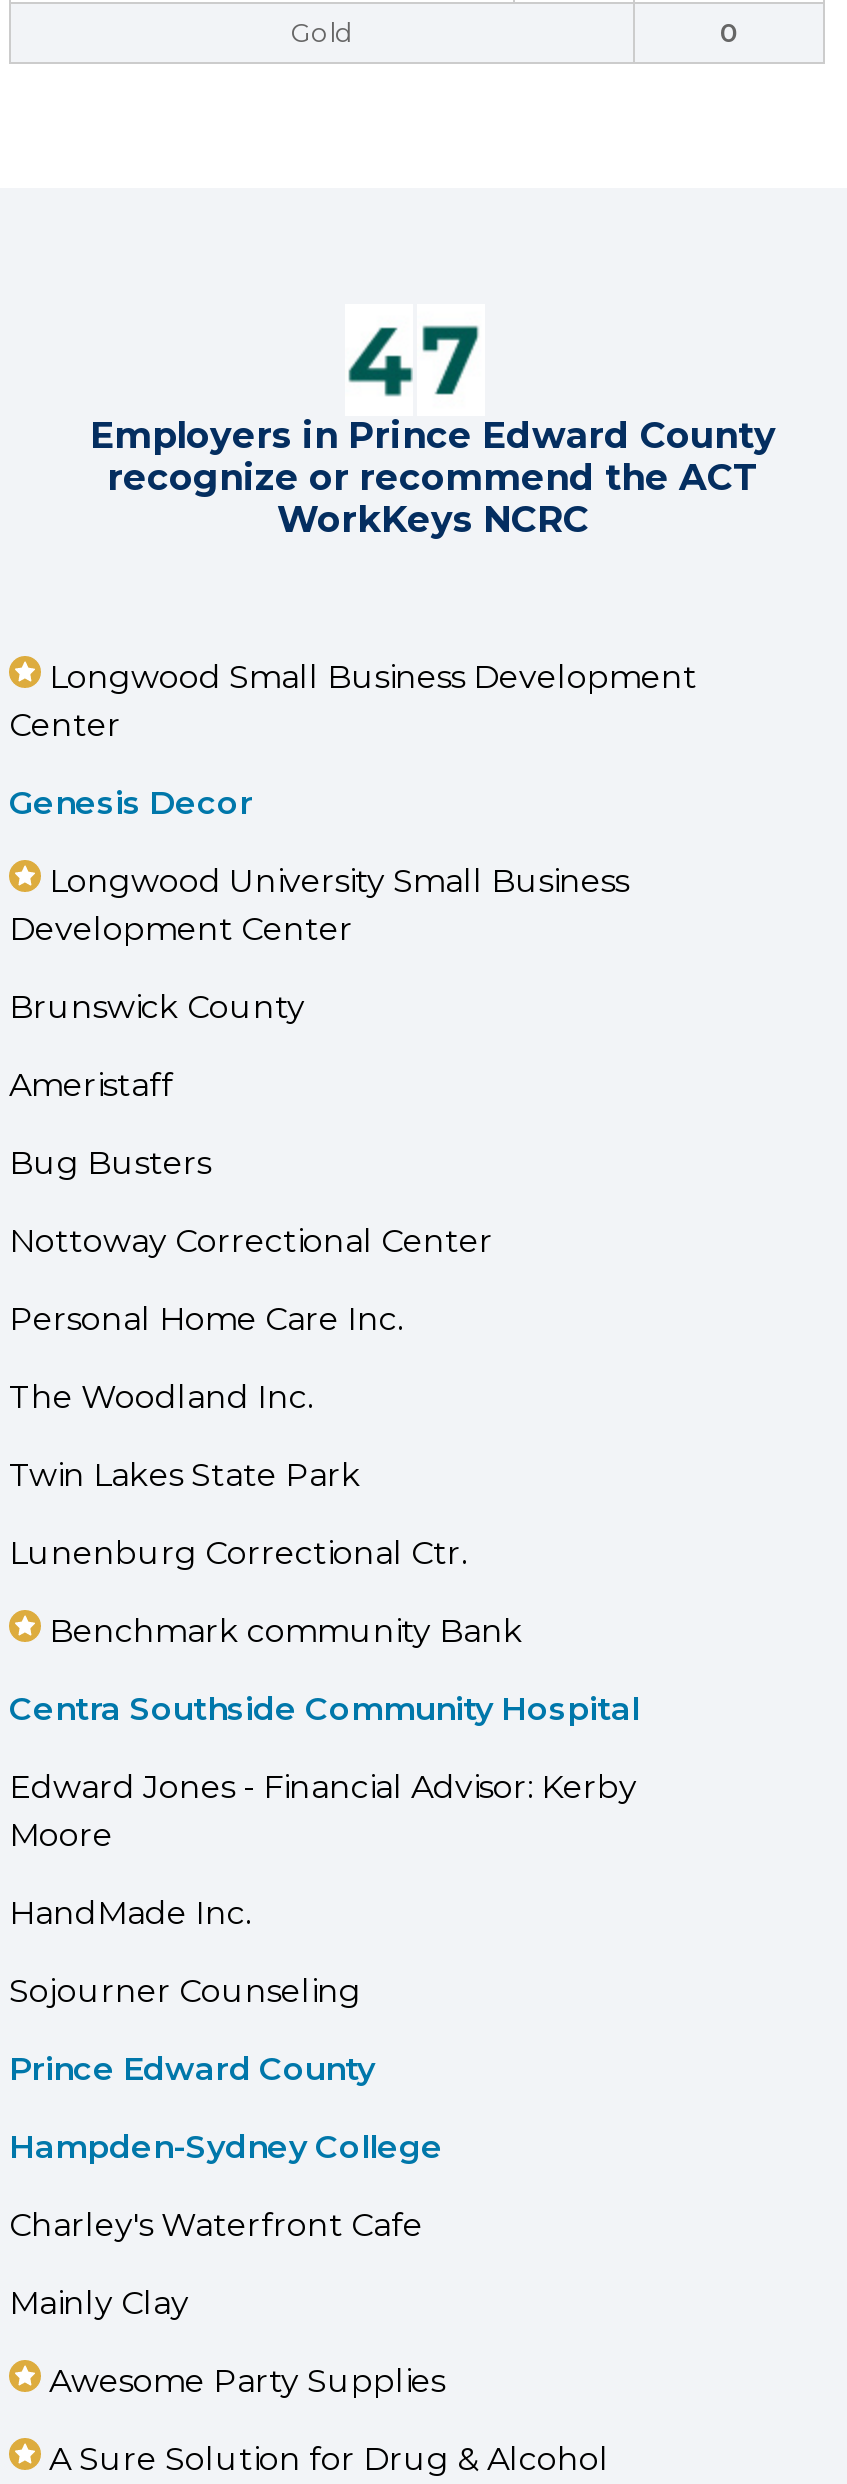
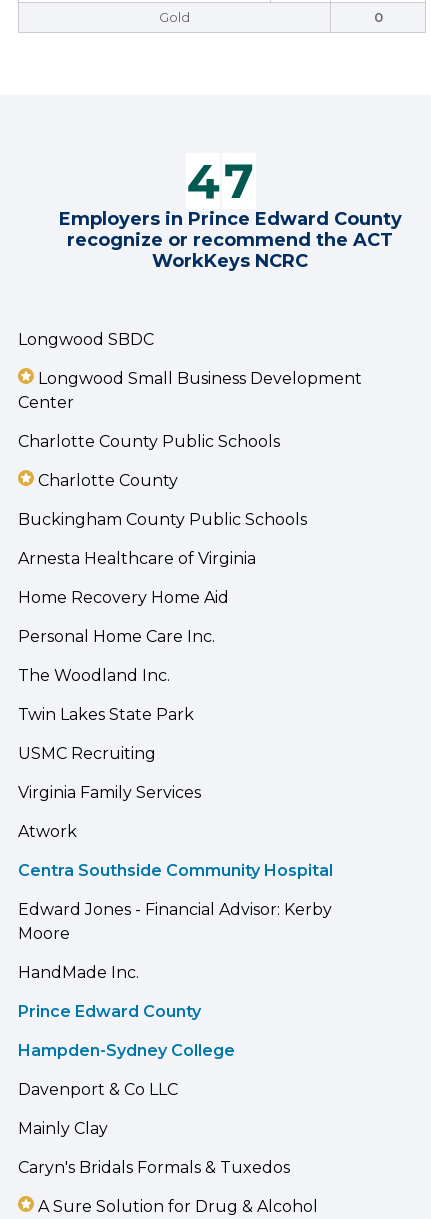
+ Longwood SBDC

moved down: Longwood Small Business Development | Center

- Genesis Decor
- Longwood University Small Business
- Development Center
- Brunswick County
- Ameristaff
- Bug Busters
- Nottoway Correctional Center
+ Charlotte County Public Schools
+ Charlotte County
+ Buckingham County Public Schools
+ Arnesta Healthcare of Virginia
+ Home Recovery Home Aid

- Lunenburg Correctional Ctr.
- Benchmark community Bank
+ USMC Recruiting
+ Virginia Family Services
+ Atwork

- Sojourner Counseling

- Charley's Waterfront Cafe
+ Davenport & Co LLC

- Awesome Party Supplies
+ Caryn's Bridals Formals & Tuxedos
